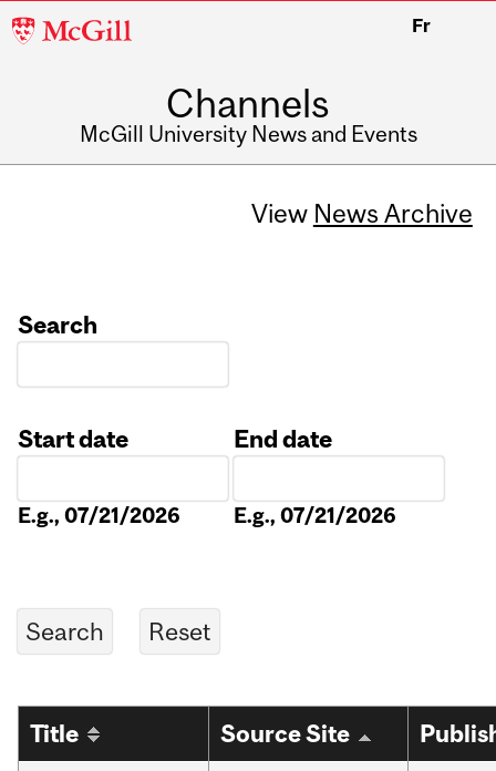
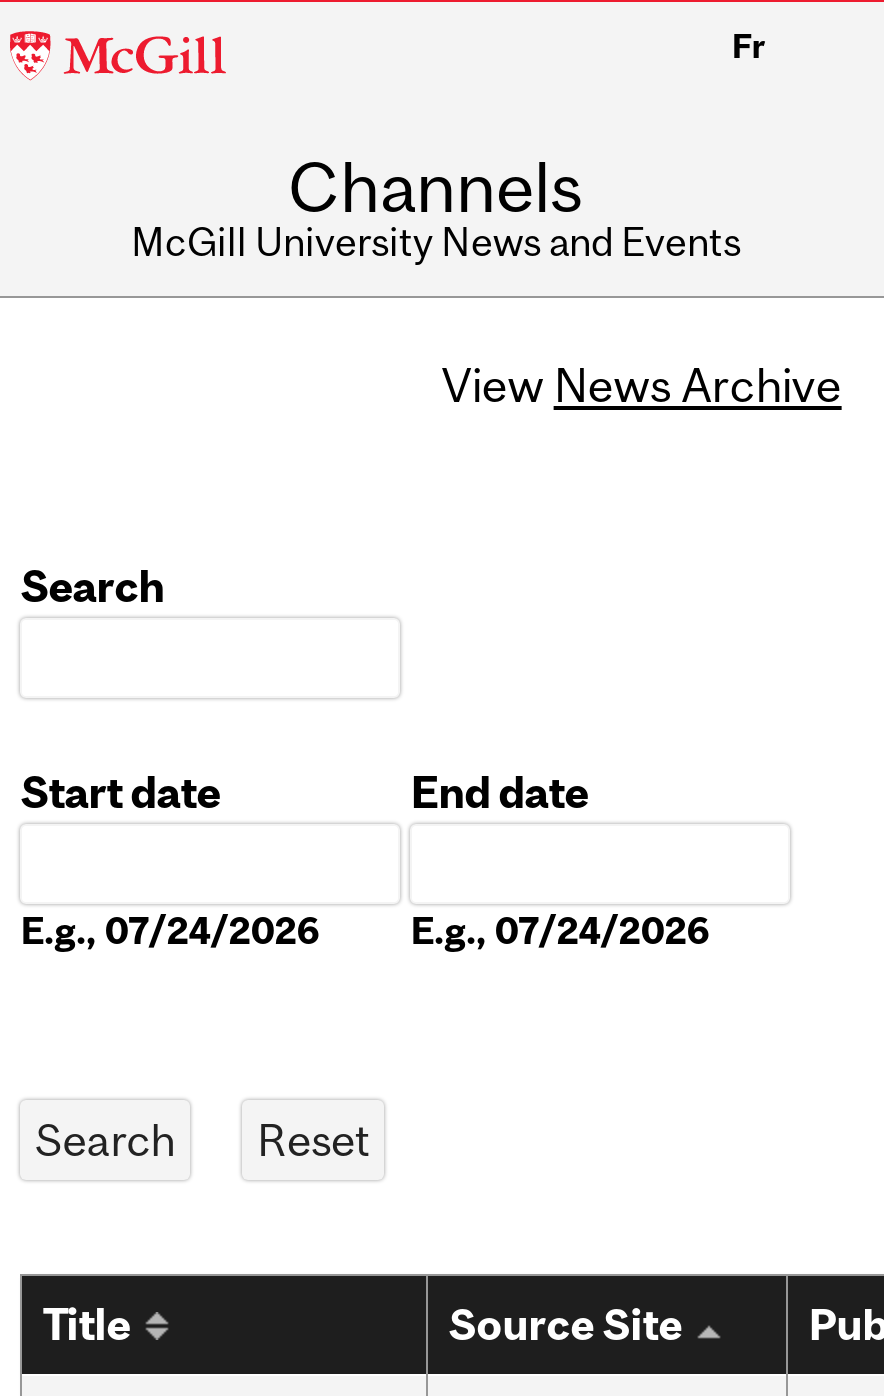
- E.g., 07/21/2026
+ E.g., 07/24/2026

- E.g., 07/21/2026
+ E.g., 07/24/2026
